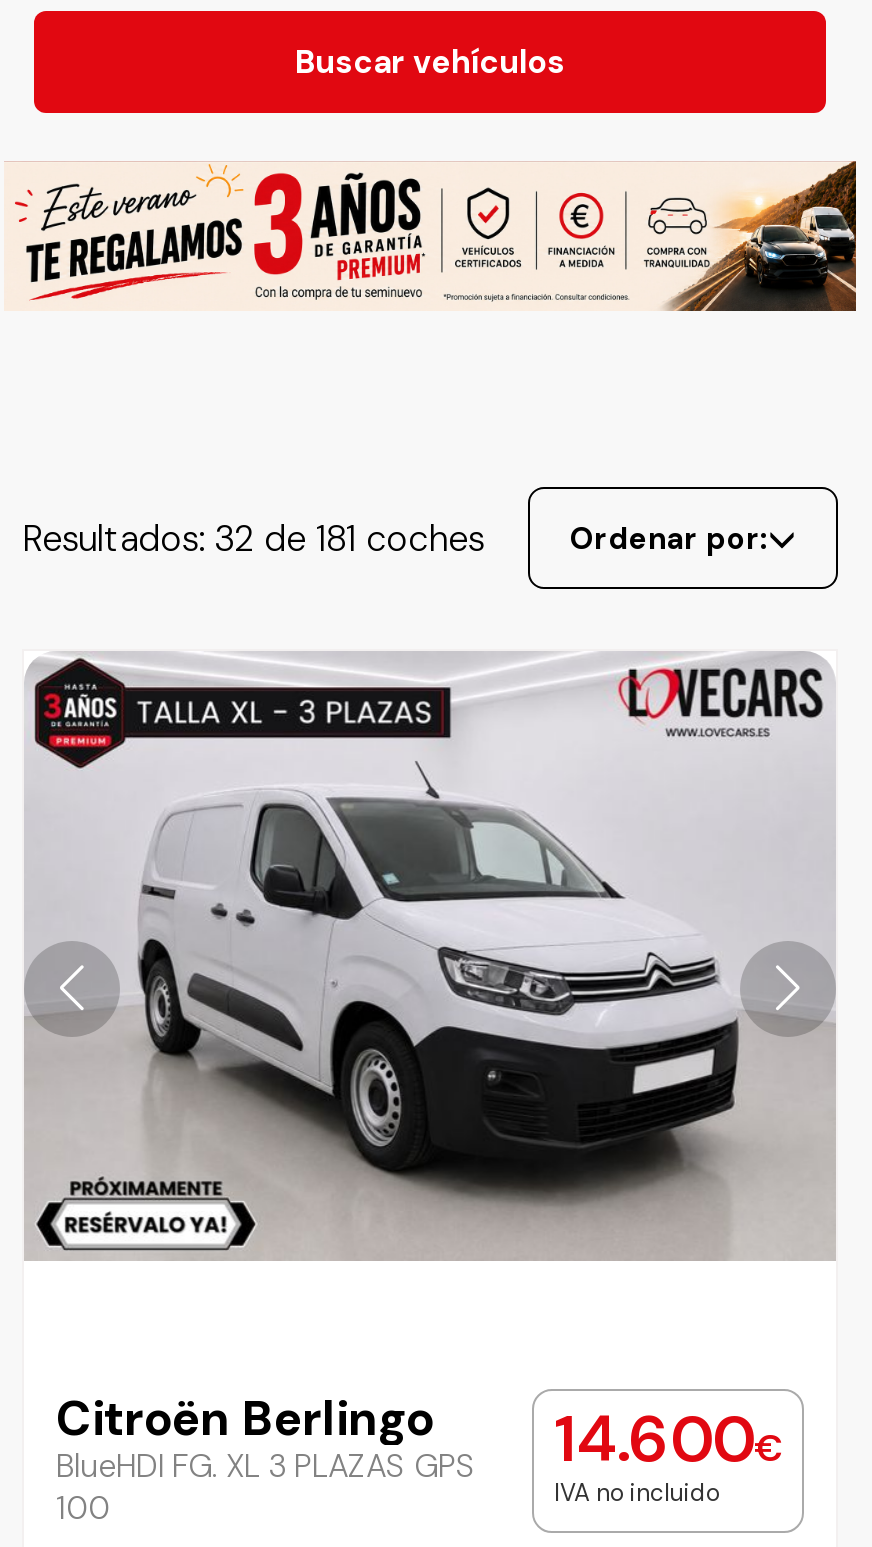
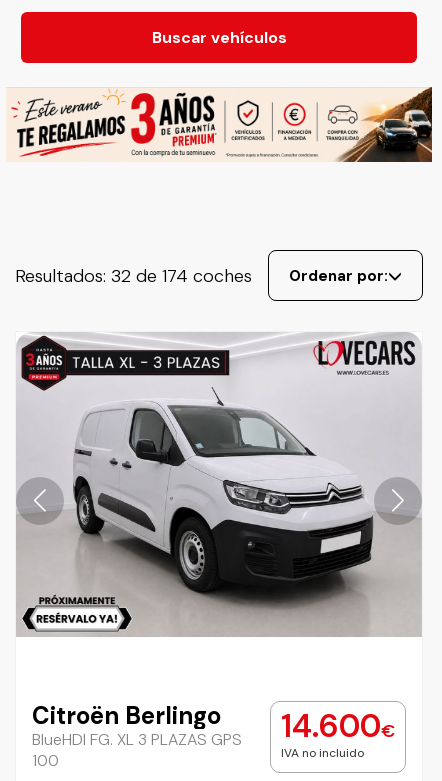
- Resultados: 32 de 181 coches
+ Resultados: 32 de 174 coches
